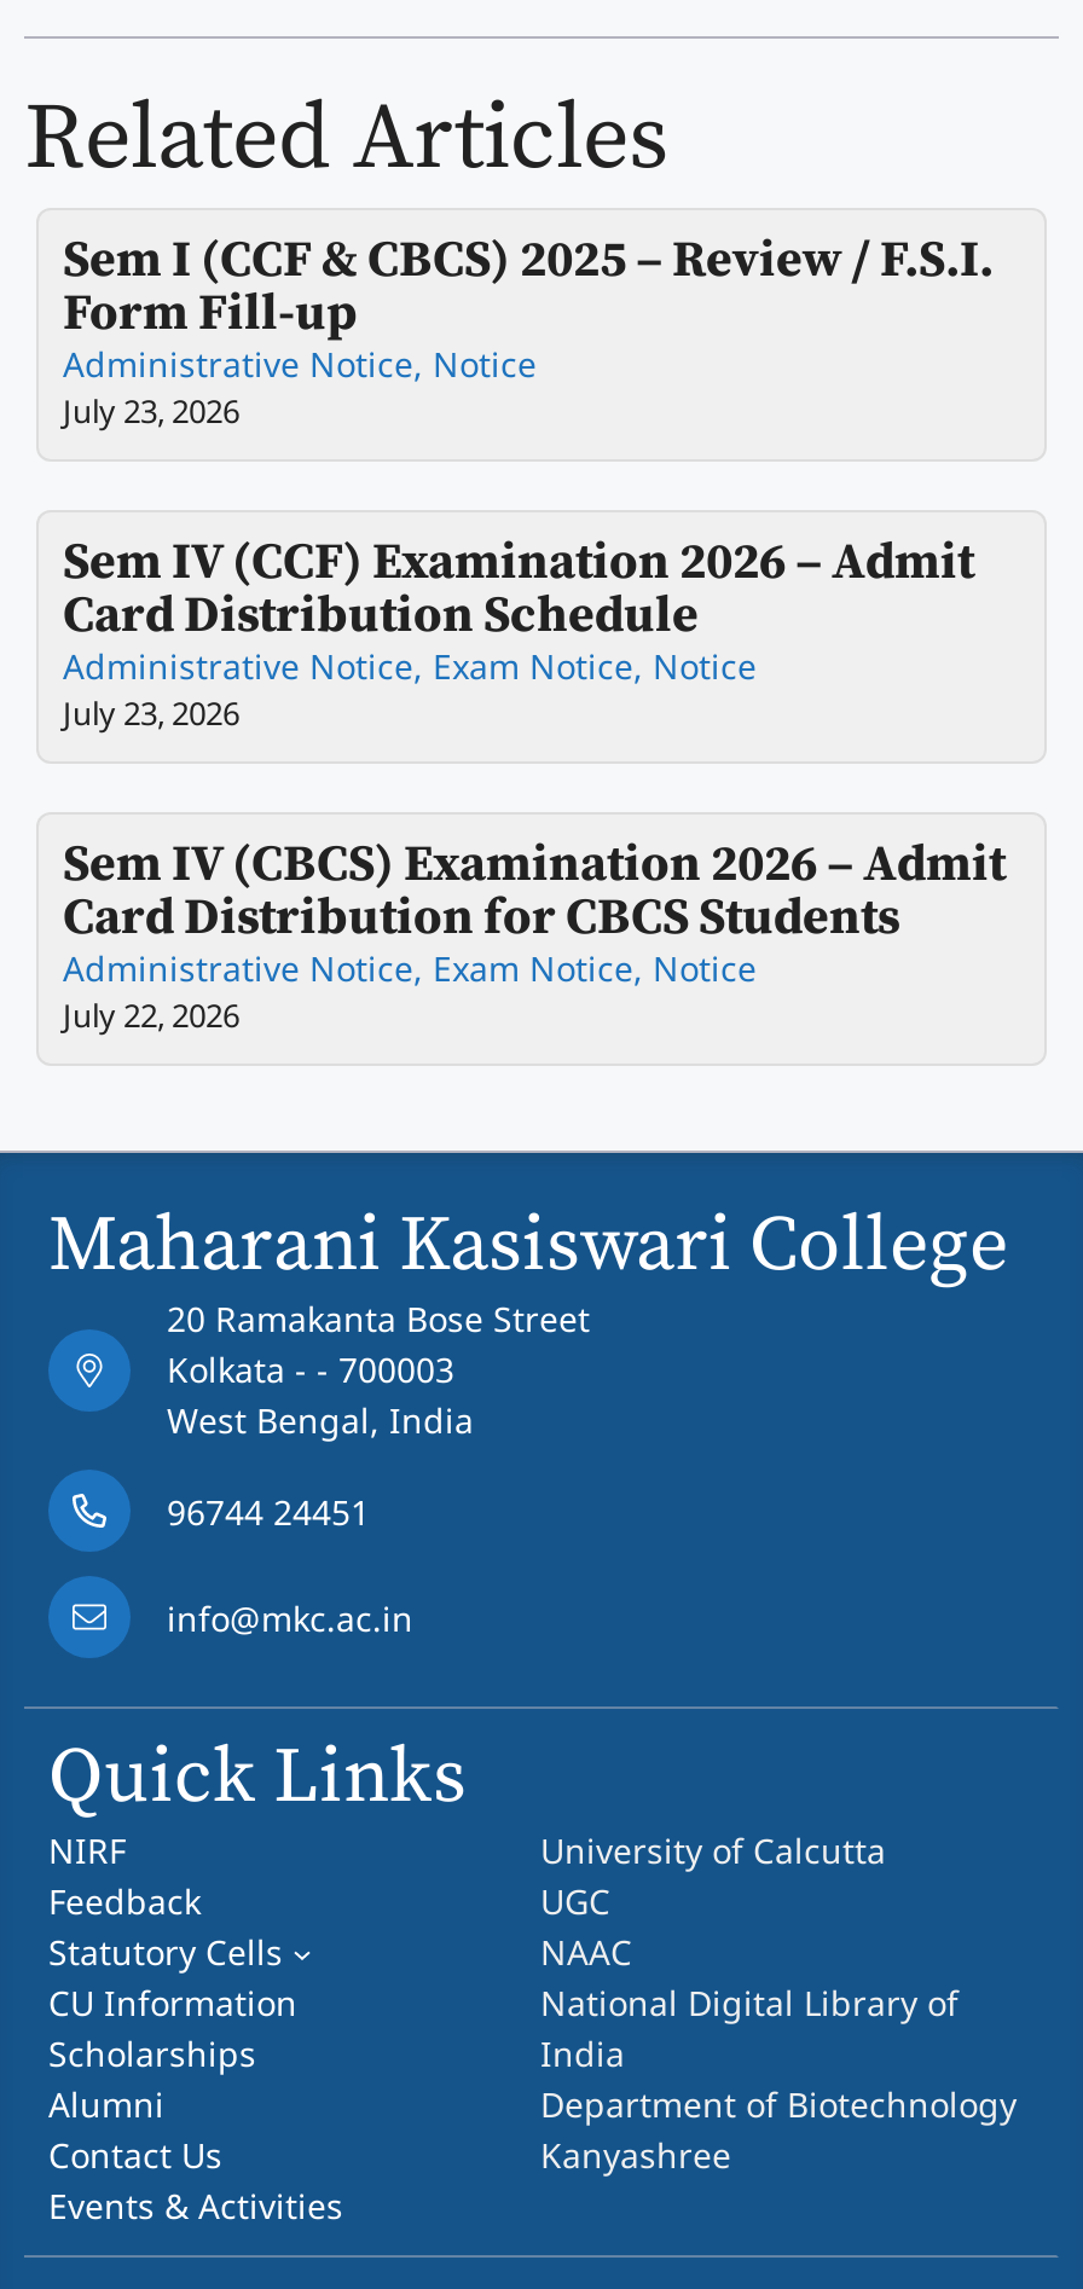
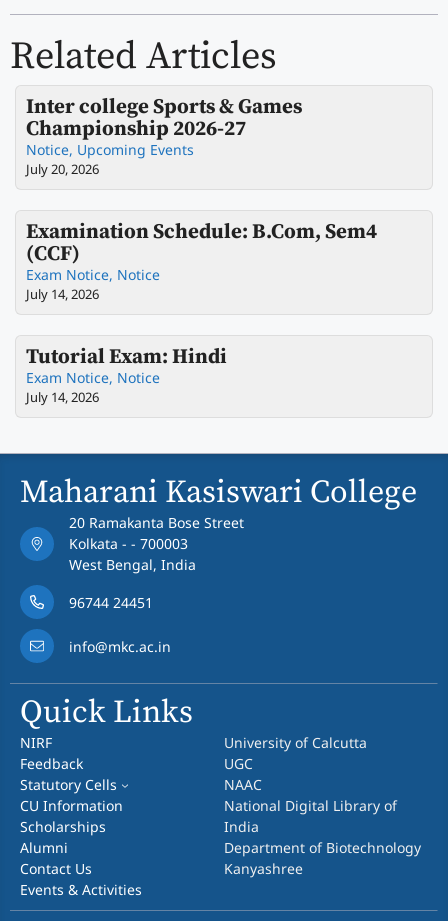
- Sem I (CCF & CBCS) 2025 – Review / F.S.I.
- Form Fill-up
- Administrative Notice, Notice
- July 23, 2026
+ Inter college Sports & Games
+ Championship 2026-27
+ Notice, Upcoming Events
+ July 20, 2026

- Sem IV (CCF) Examination 2026 – Admit
- Card Distribution Schedule
- Administrative Notice, Exam Notice, Notice
- July 23, 2026
+ Examination Schedule: B.Com, Sem4
+ (CCF)
+ Exam Notice, Notice
+ July 14, 2026

- Sem IV (CBCS) Examination 2026 – Admit
- Card Distribution for CBCS Students
- Administrative Notice, Exam Notice, Notice
- July 22, 2026
+ Tutorial Exam: Hindi
+ Exam Notice, Notice
+ July 14, 2026
